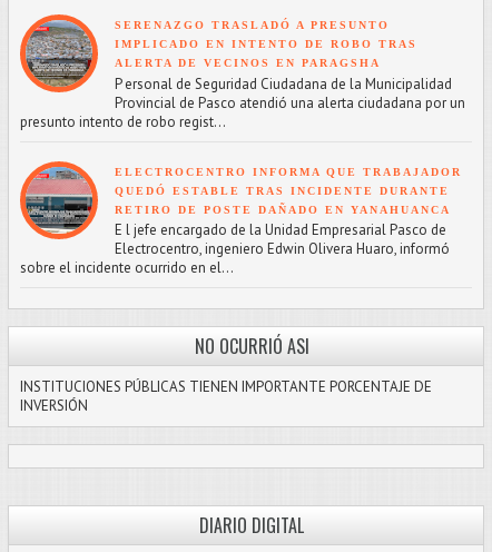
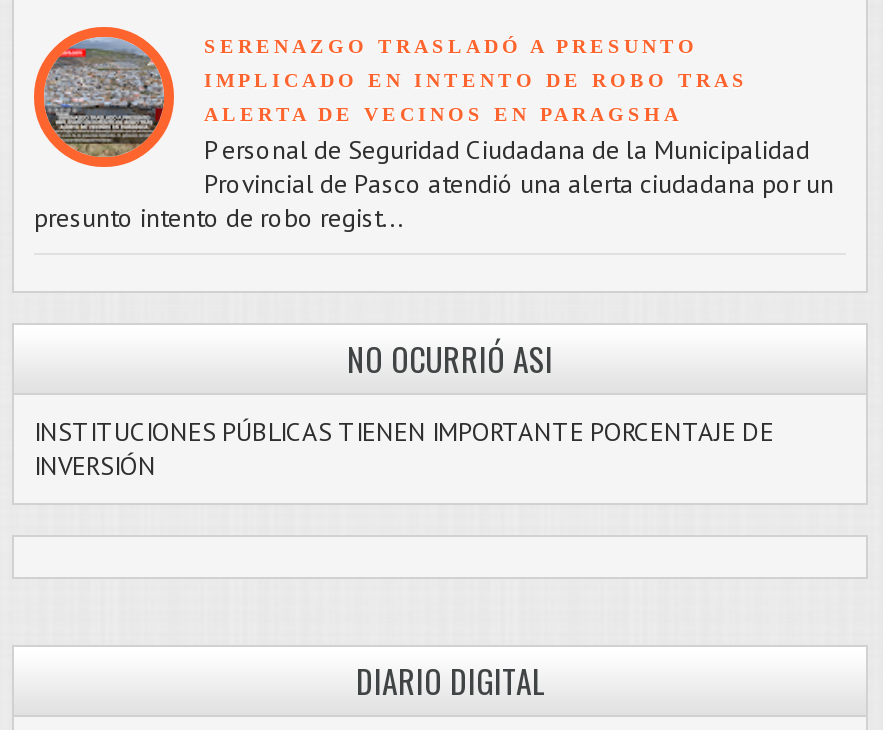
- [image]
- ELECTROCENTRO INFORMA QUE TRABAJADOR
- QUEDÓ ESTABLE TRAS INCIDENTE DURANTE
- RETIRO DE POSTE DAÑADO EN YANAHUANCA
- E l jefe encargado de la Unidad Empresarial Pasco de
- Electrocentro, ingeniero Edwin Olivera Huaro, informó
- sobre el incidente ocurrido en el...
